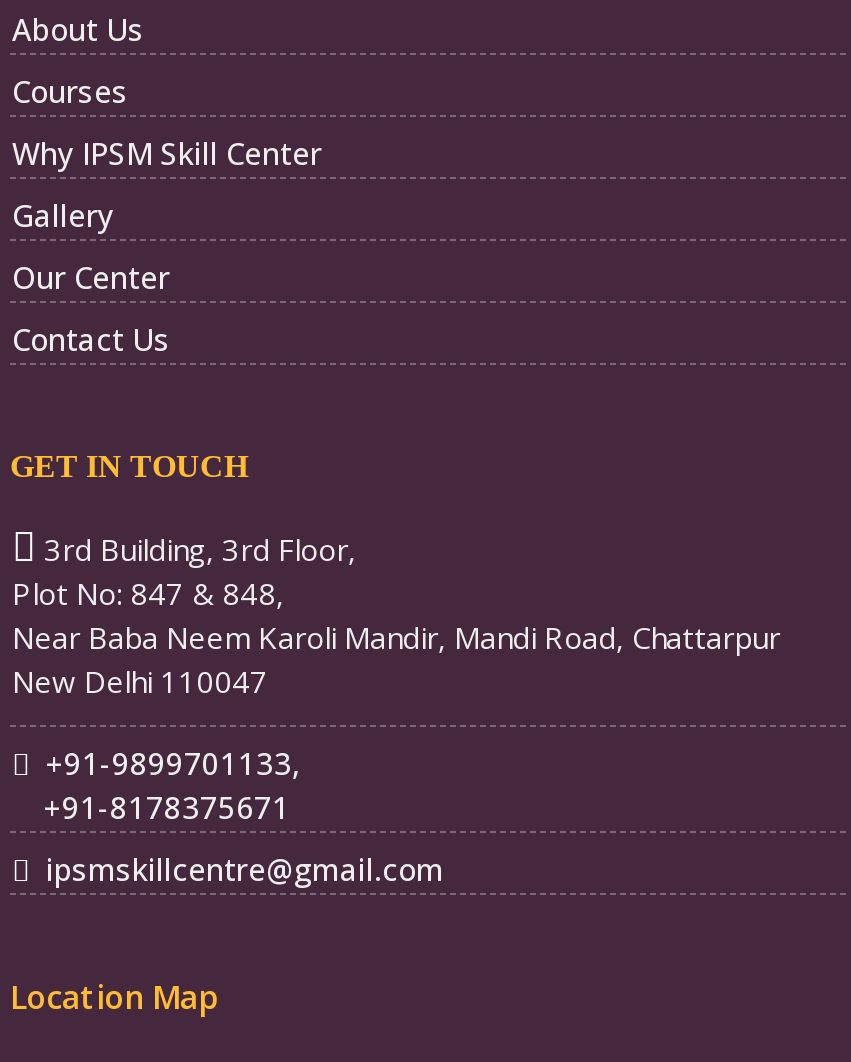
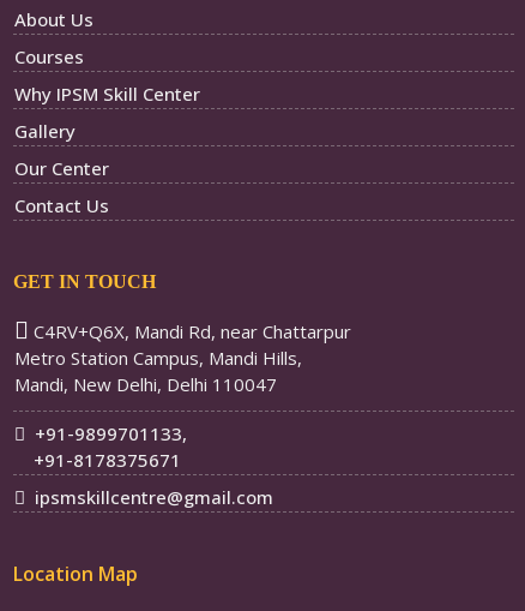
- 3rd Building, 3rd Floor,
- Plot No: 847 & 848,
- Near Baba Neem Karoli Mandir, Mandi Road, Chattarpur
- New Delhi 110047
+ C4RV+Q6X, Mandi Rd, near Chattarpur
+ Metro Station Campus, Mandi Hills,
+ Mandi, New Delhi, Delhi 110047
